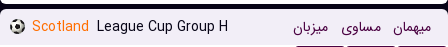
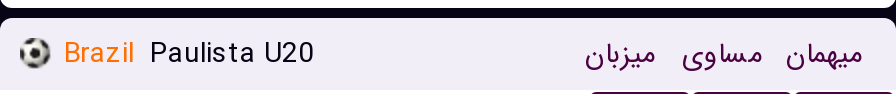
- Scotland League Cup Group H
+ Brazil Paulista U20
